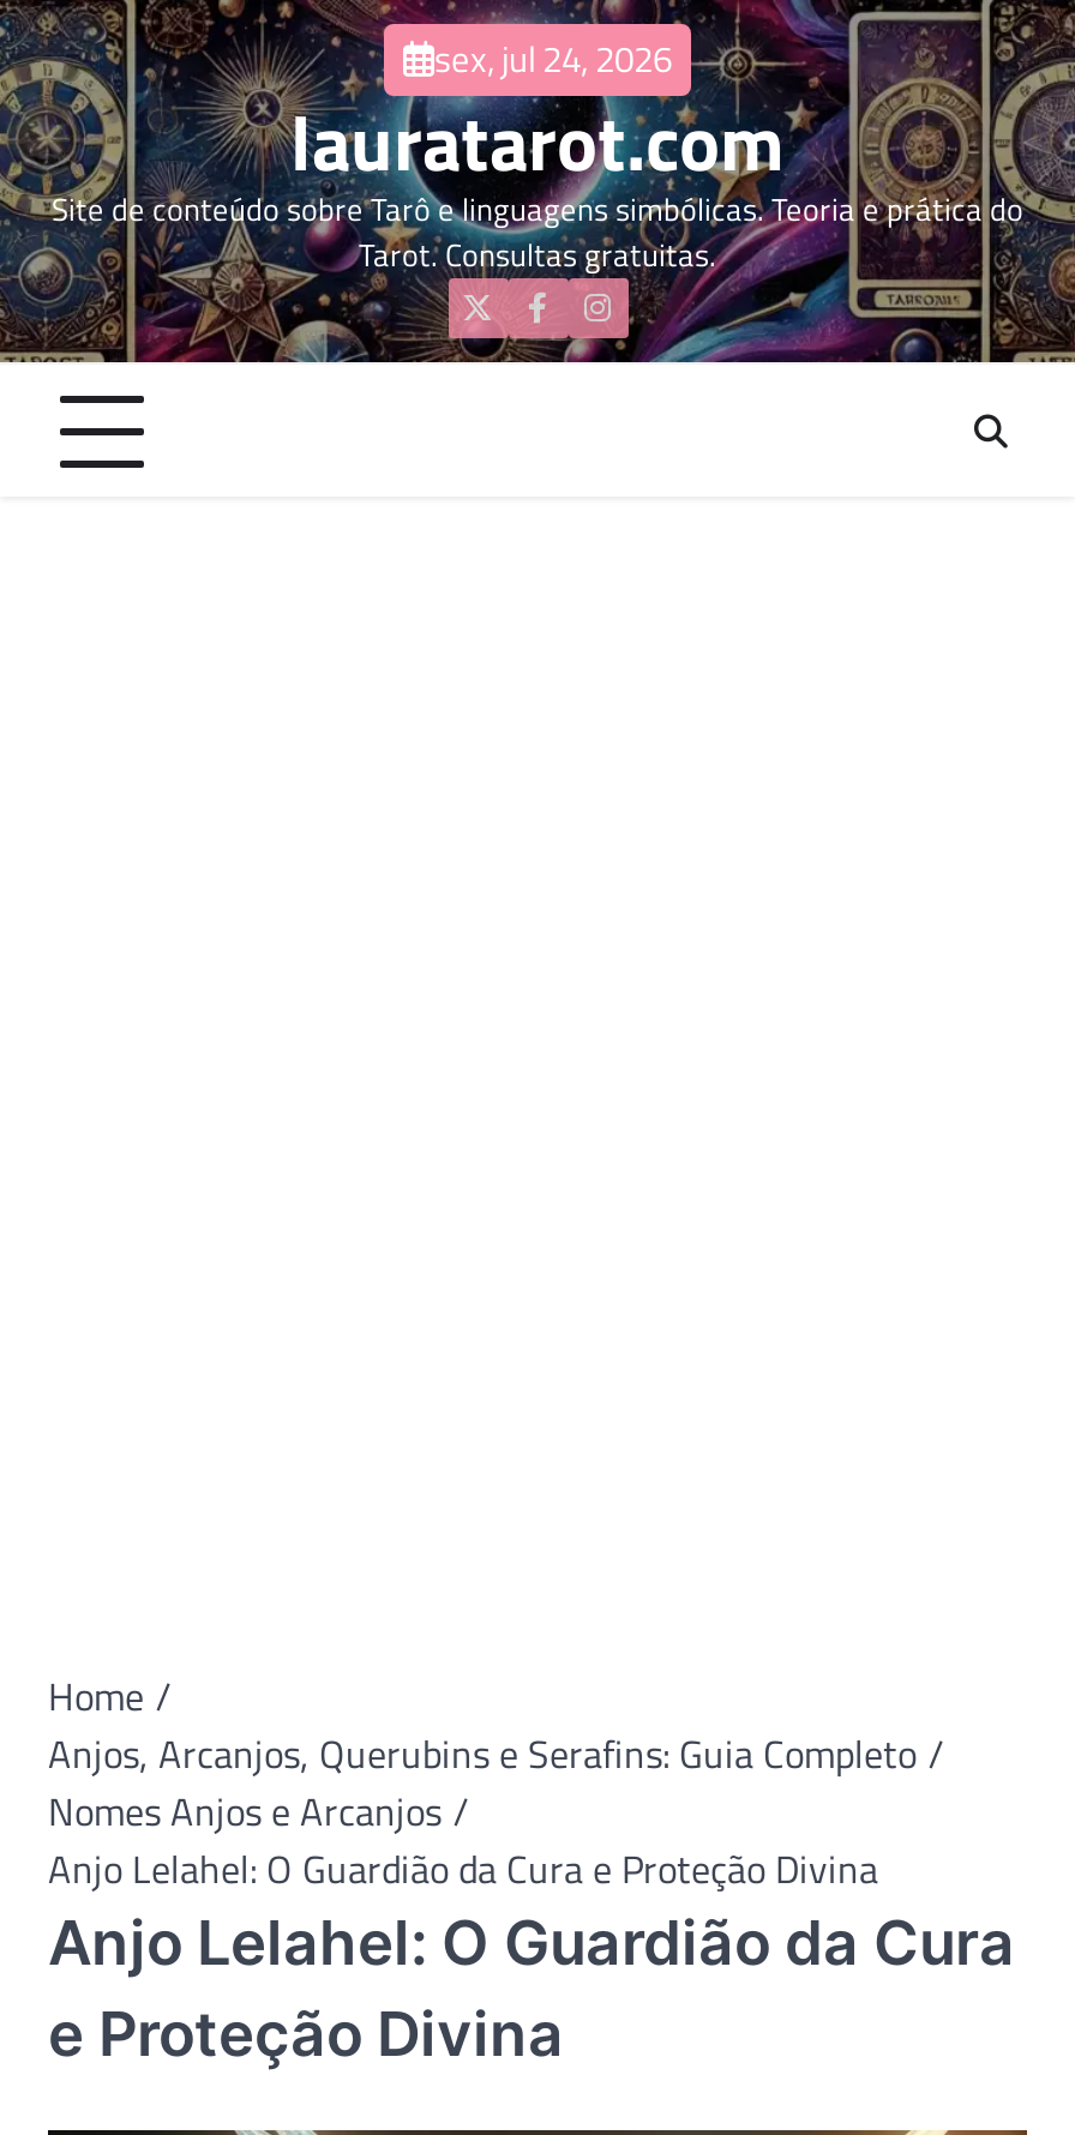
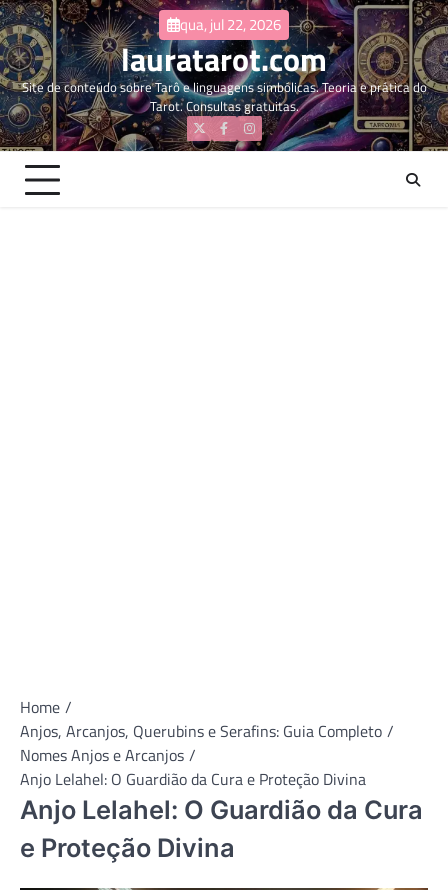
- sex, jul 24, 2026
+ qua, jul 22, 2026
